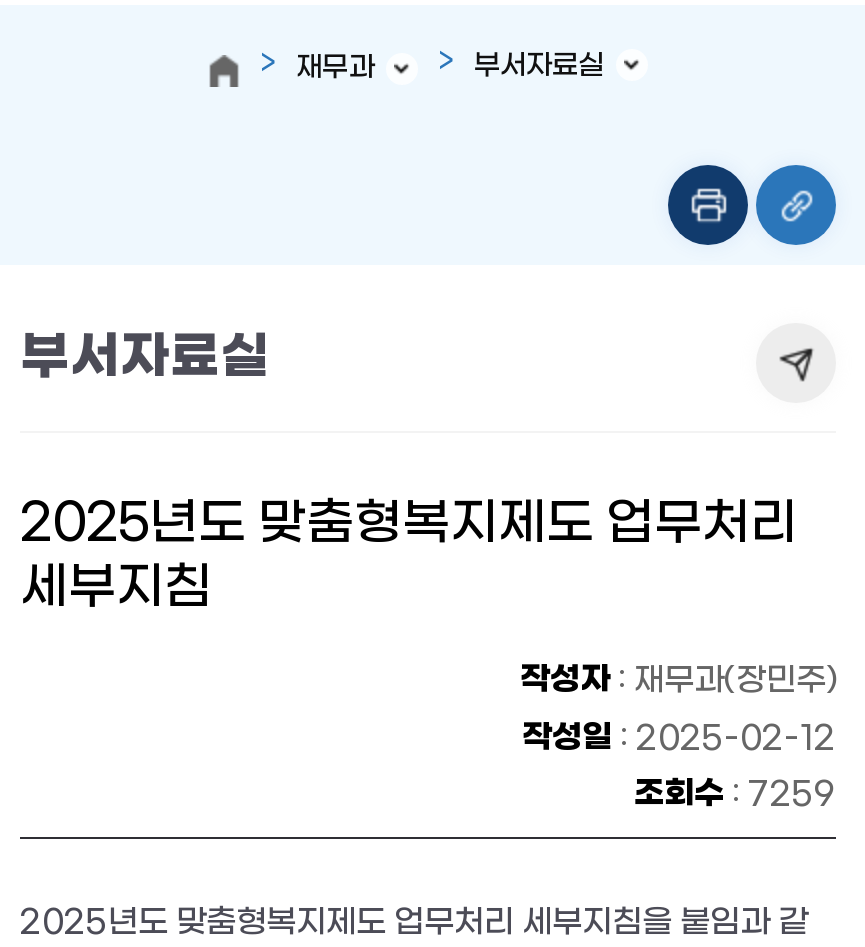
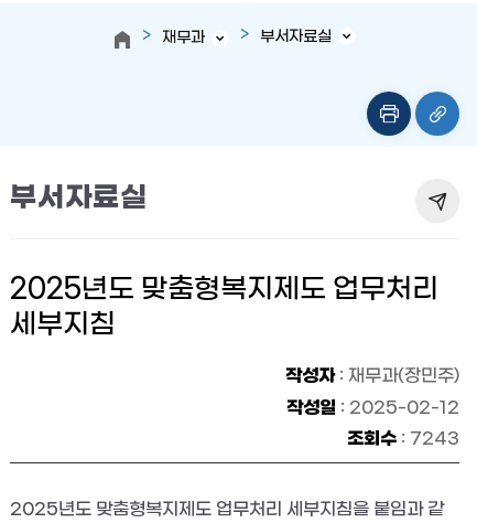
- 조회수: 7259
+ 조회수: 7243
